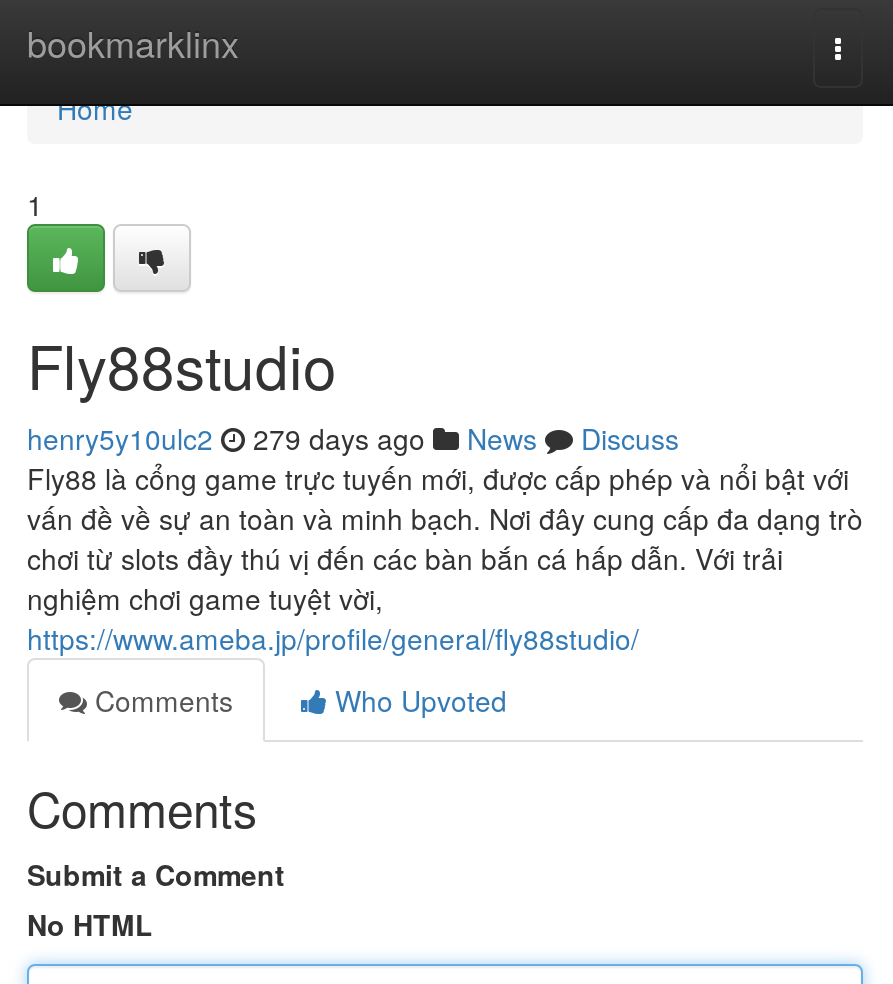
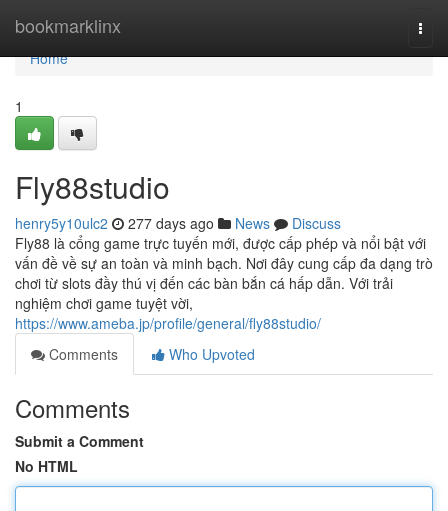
- henry5y10ulc2 279 days ago News Discuss
+ henry5y10ulc2 277 days ago News Discuss
